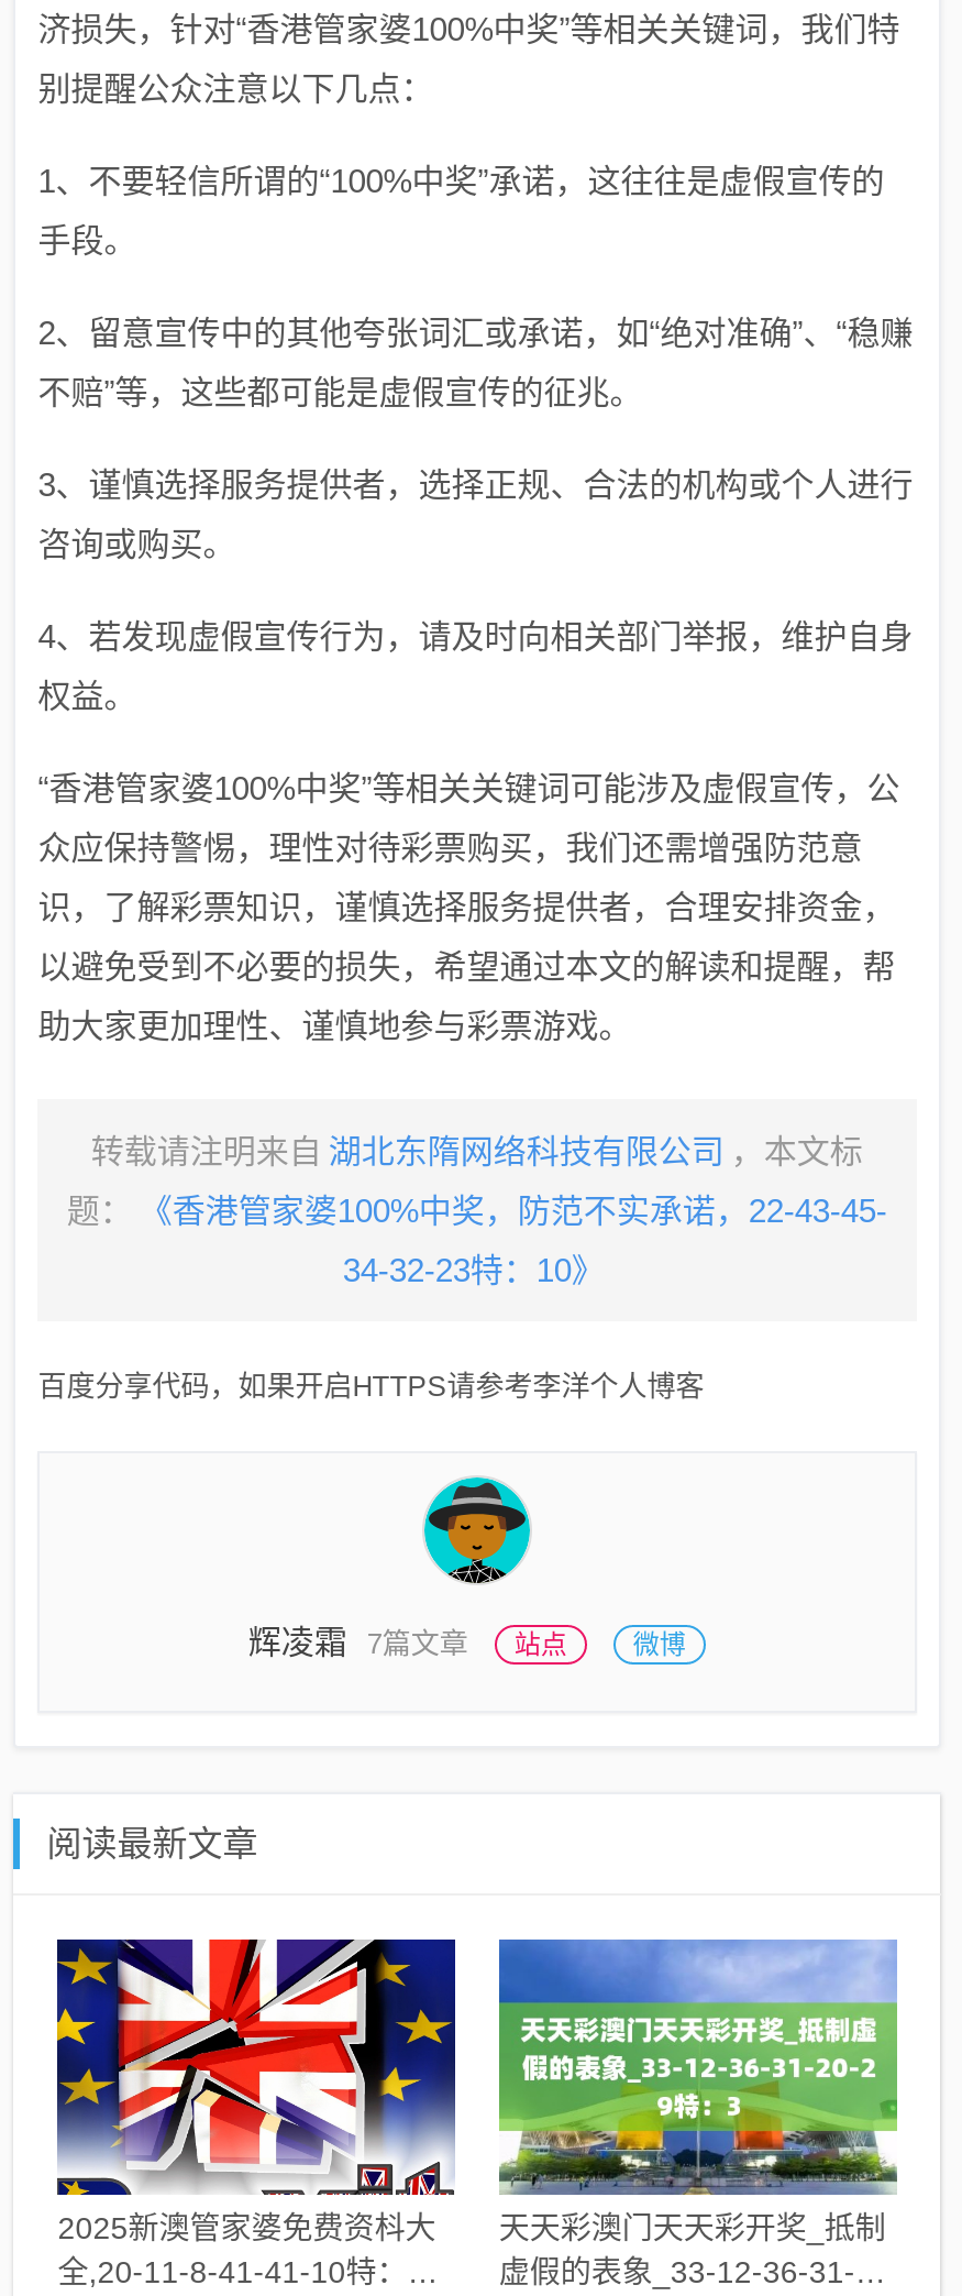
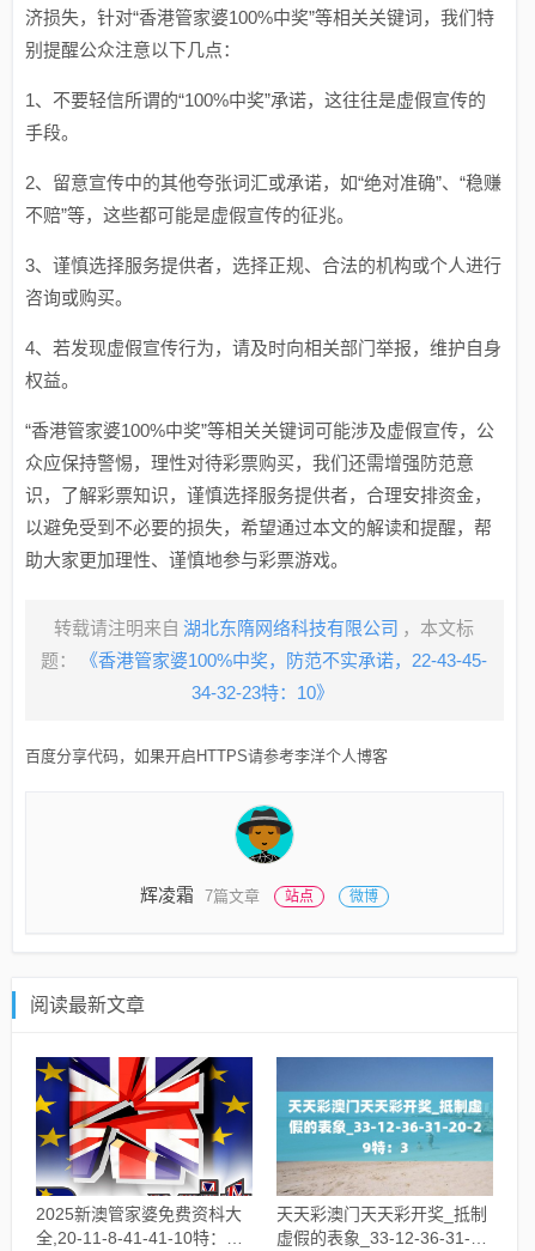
- [image]
+ [image]
